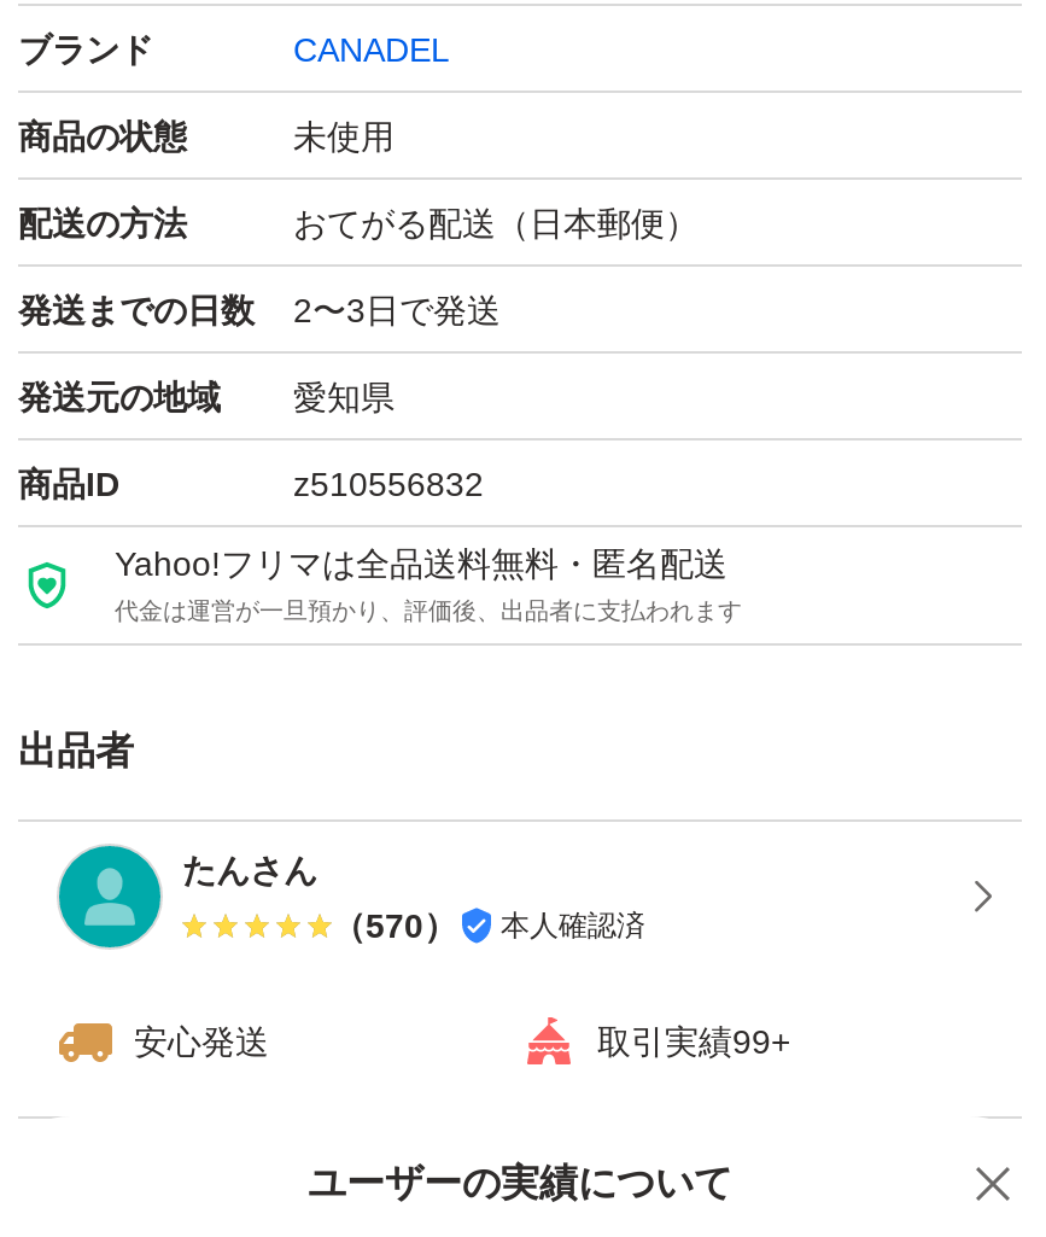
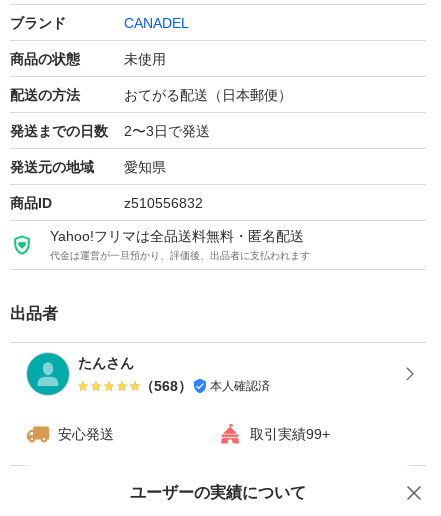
- （570） 本人確認済
+ （568） 本人確認済
